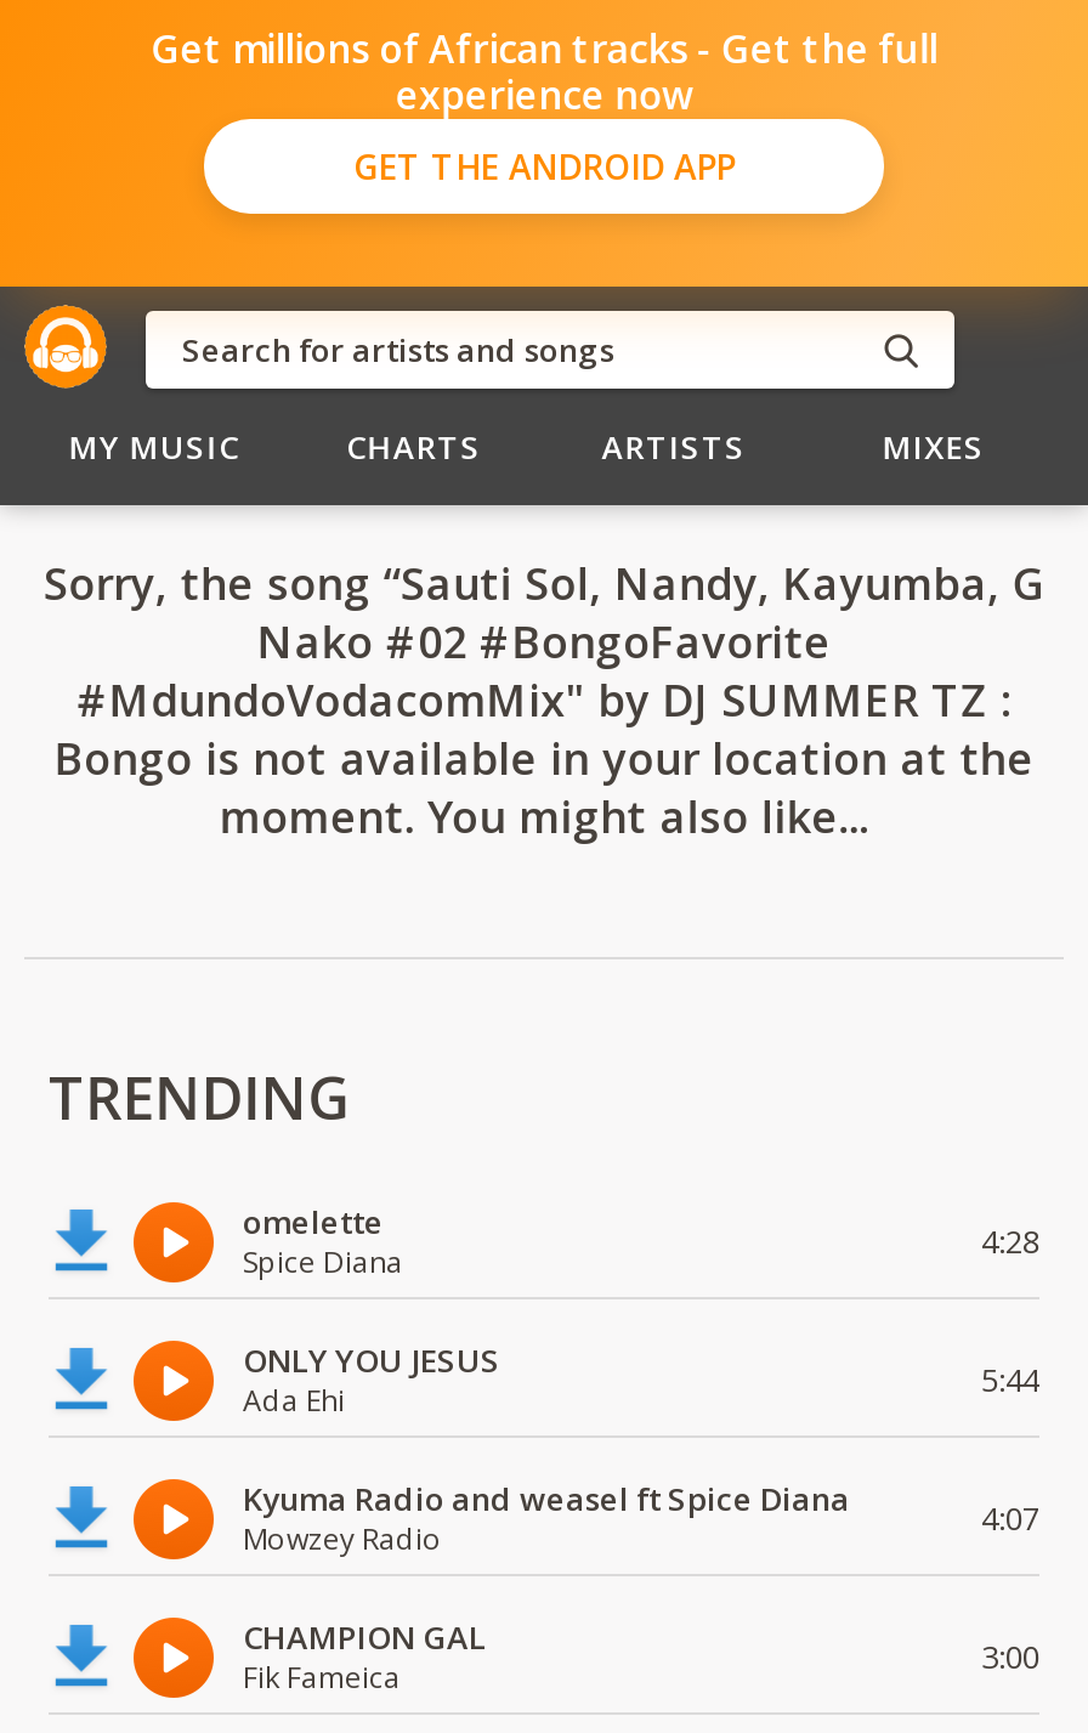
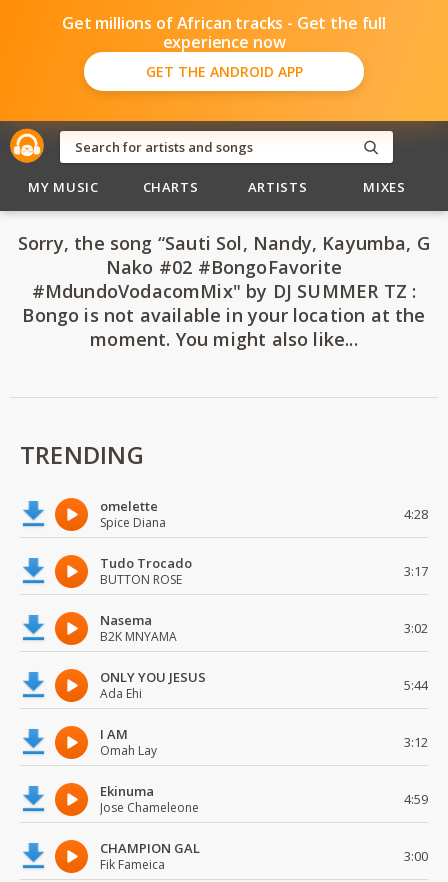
+ Tudo Trocado
+ BUTTON ROSE
+ 3:17
+ Nasema
+ B2K MNYAMA
+ 3:02

- Kyuma Radio and weasel ft Spice Diana
- Mowzey Radio
- 4:07
+ I AM
+ Omah Lay
+ 3:12
+ Ekinuma
+ Jose Chameleone
+ 4:59
